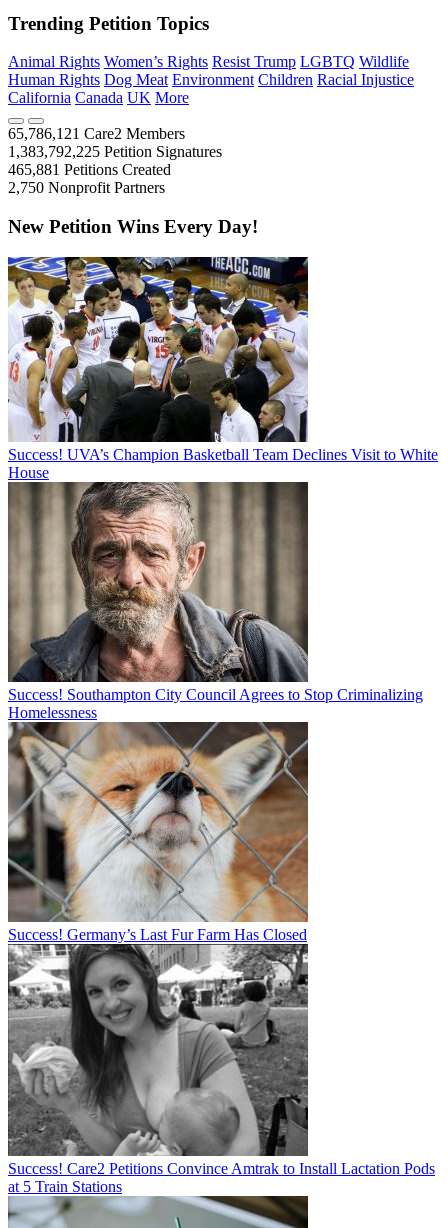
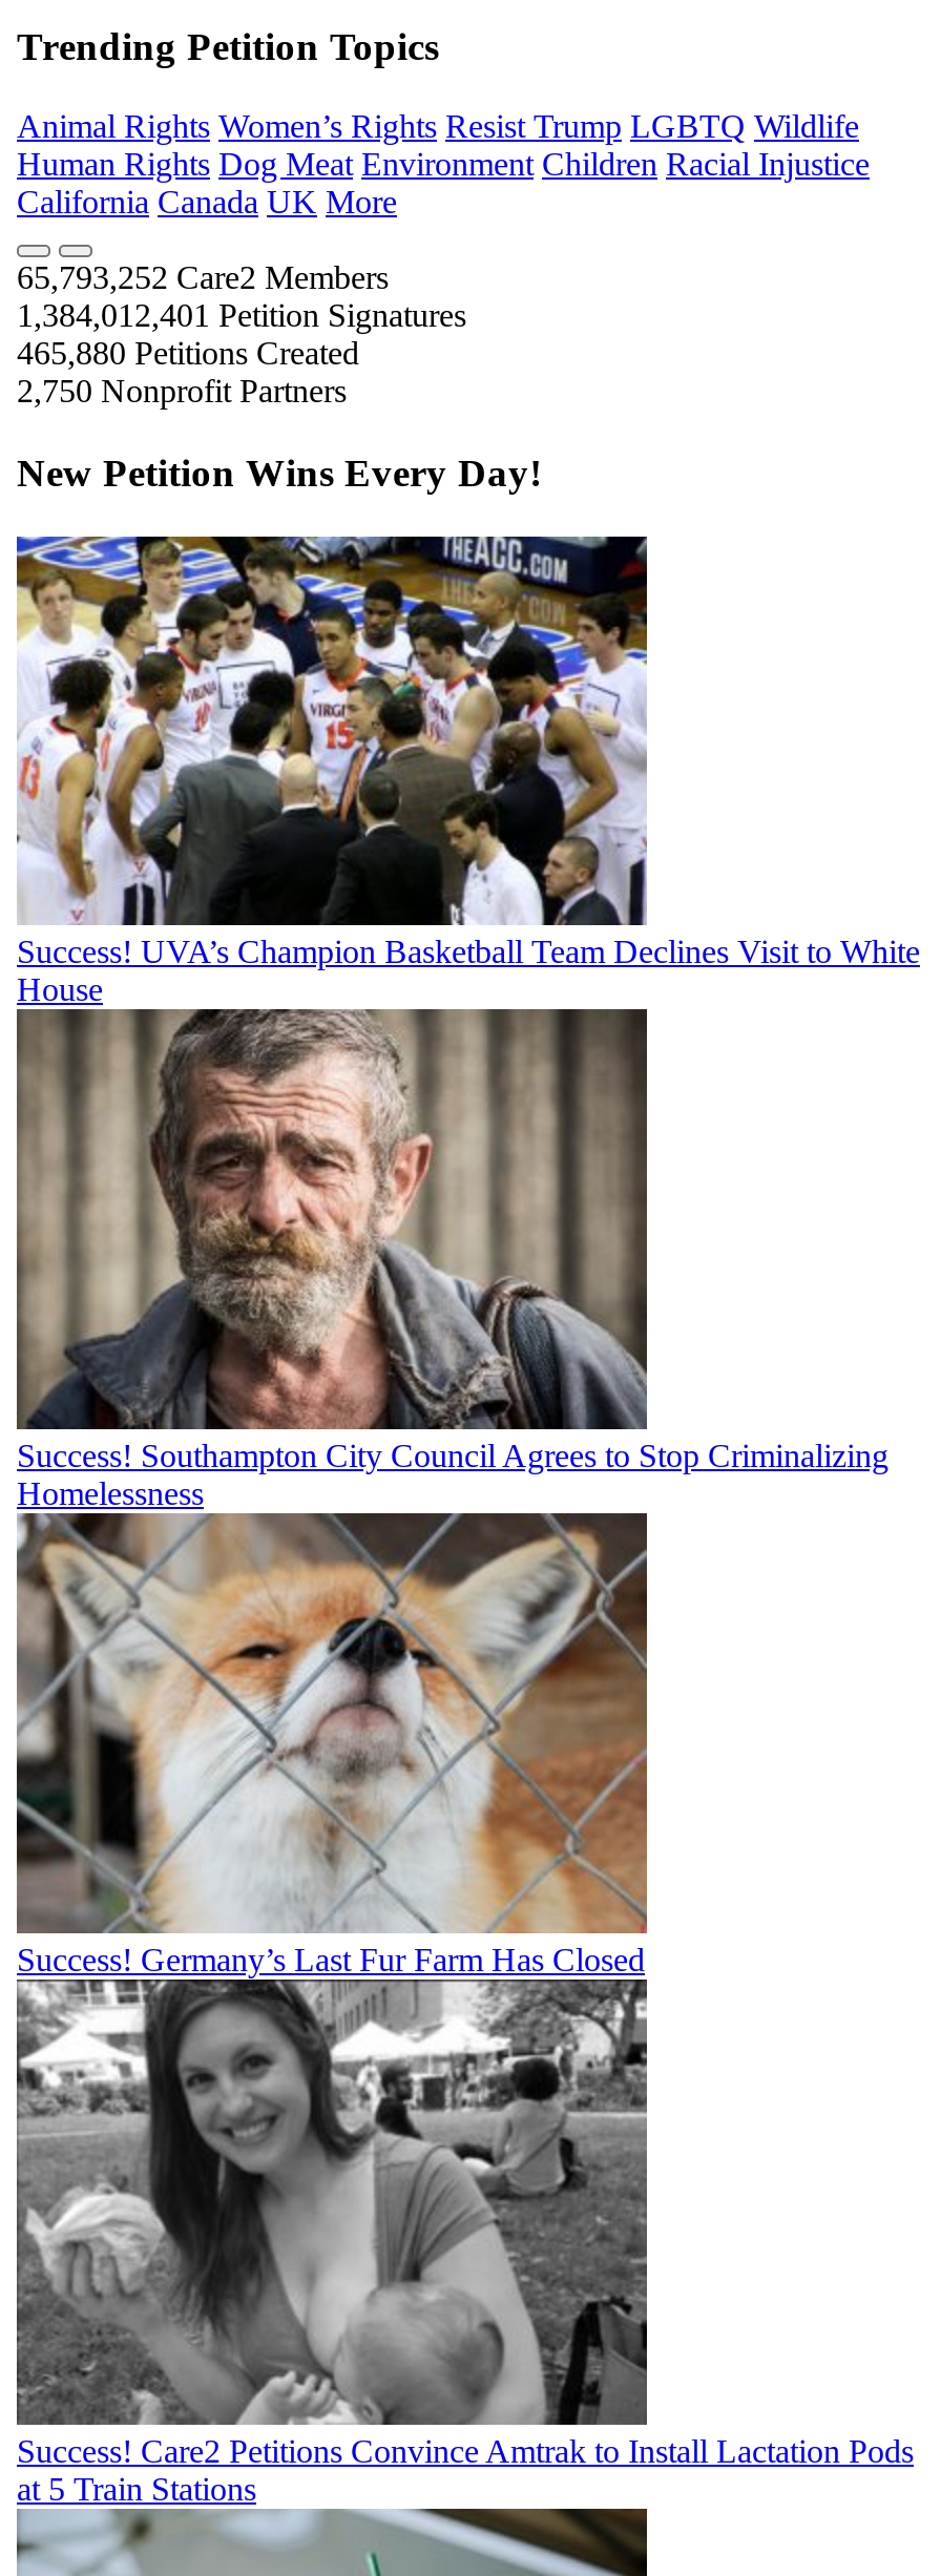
- 65,786,121 Care2 Members
+ 65,793,252 Care2 Members

- 1,383,792,225 Petition Signatures
+ 1,384,012,401 Petition Signatures

- 465,881 Petitions Created
+ 465,880 Petitions Created
